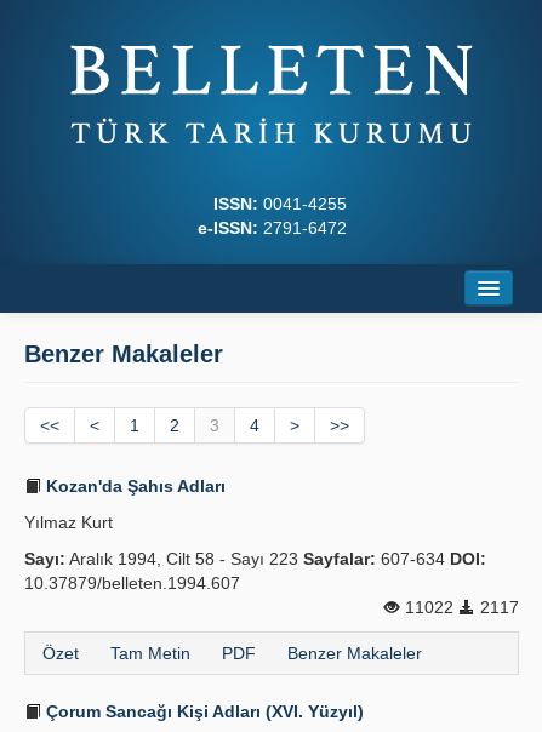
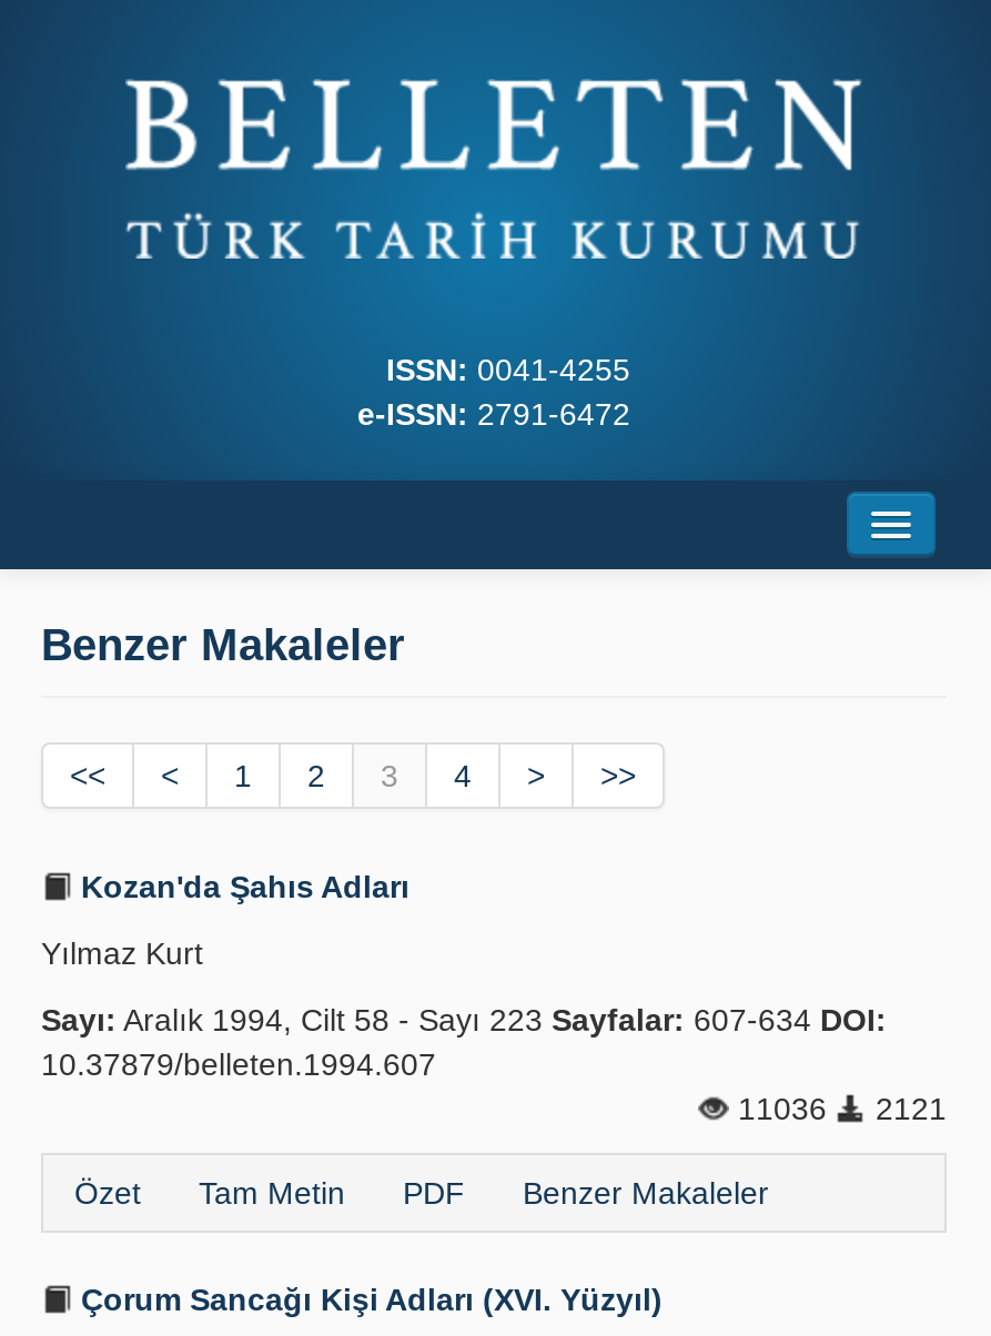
- 11022
+ 11036

- 2117
+ 2121
